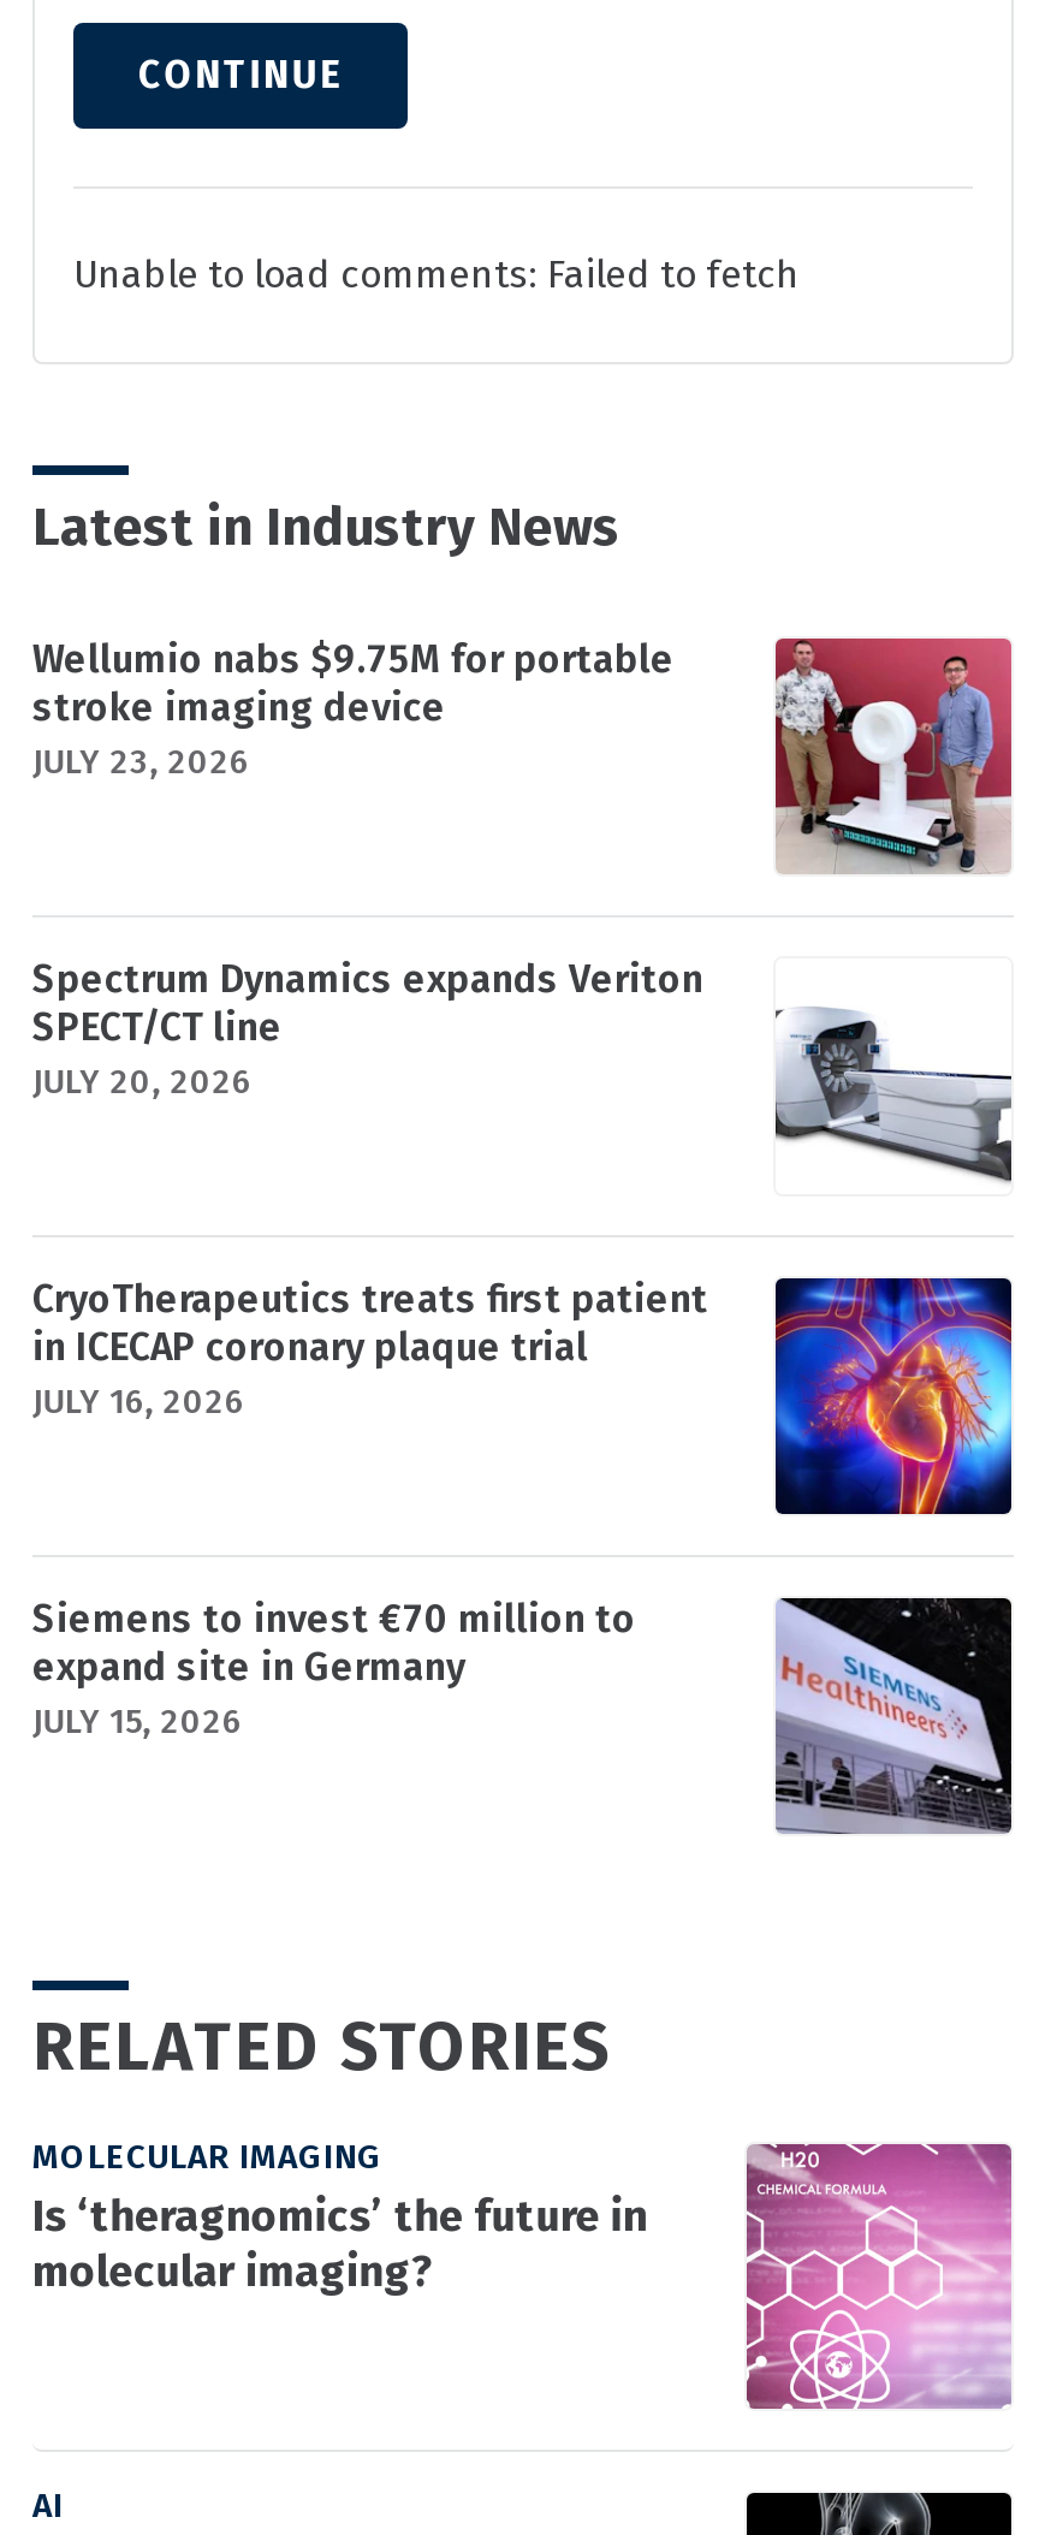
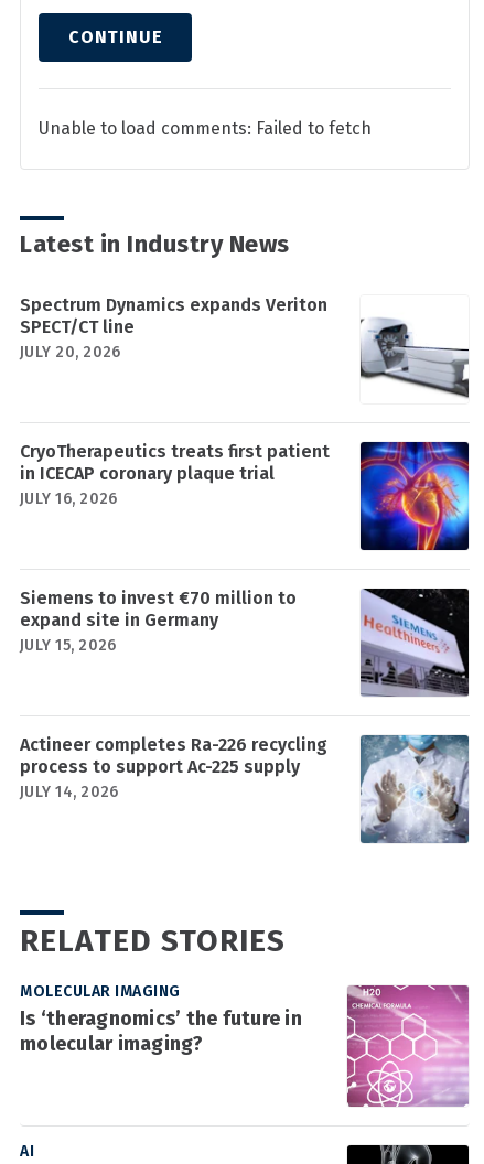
- Wellumio nabs $9.75M for portable
- stroke imaging device
- JULY 23, 2026

- [image]

moved up: [image] | Spectrum Dynamics expands Veriton | SPECT/CT line | ... | expand site in Germany | JULY 15, 2026

+ [image]
+ Actineer completes Ra-226 recycling
+ process to support Ac-225 supply
+ JULY 14, 2026
